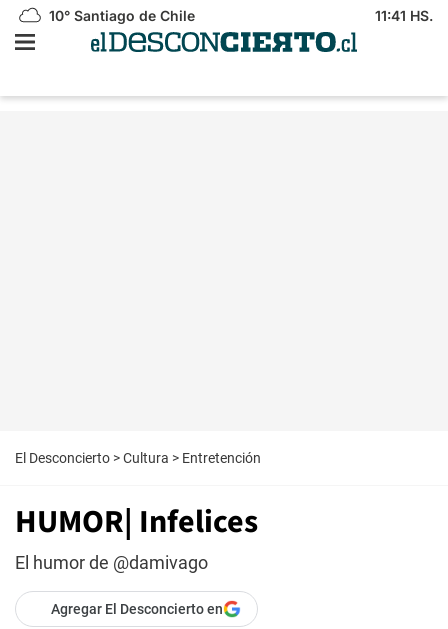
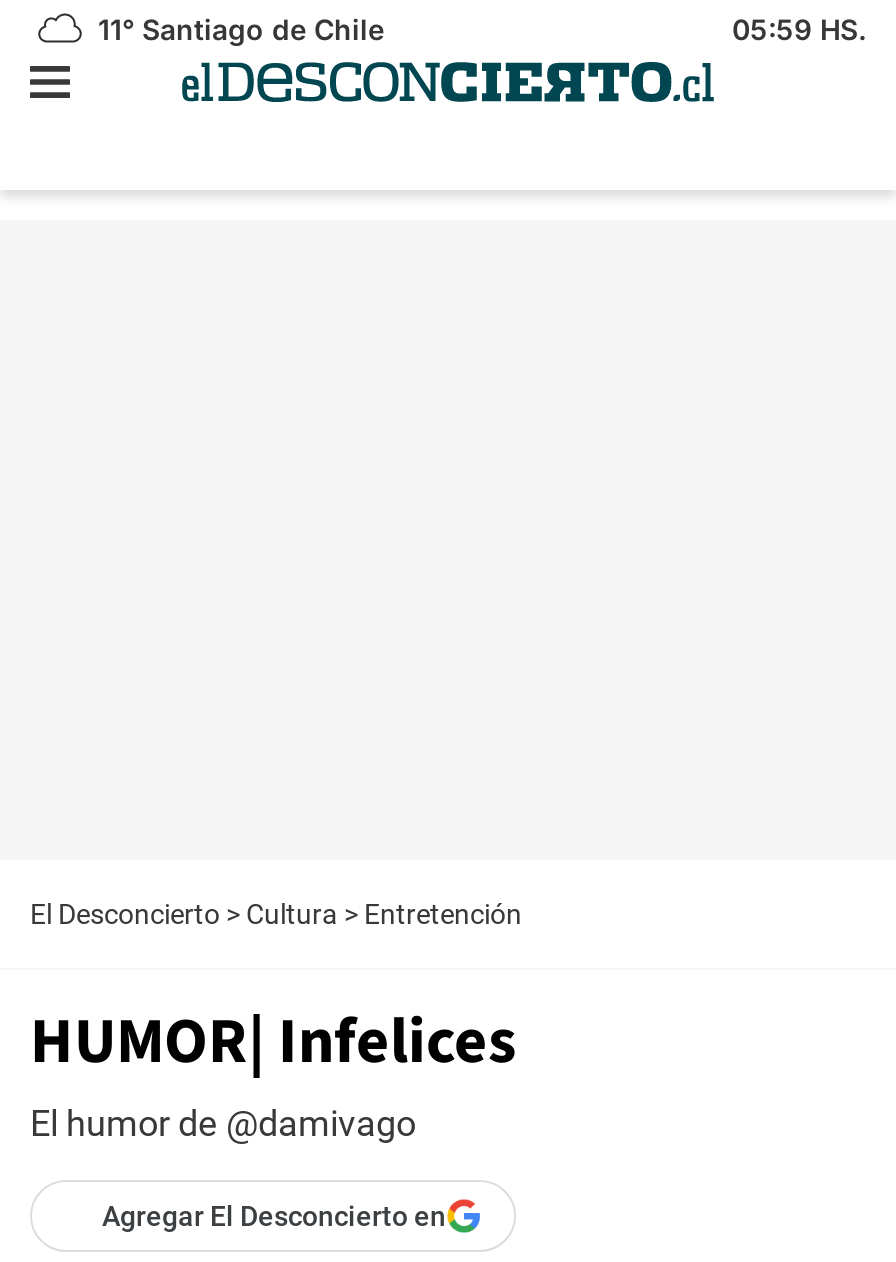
- 10° Santiago de Chile
+ 11° Santiago de Chile

- 11:41 HS.
+ 05:59 HS.
